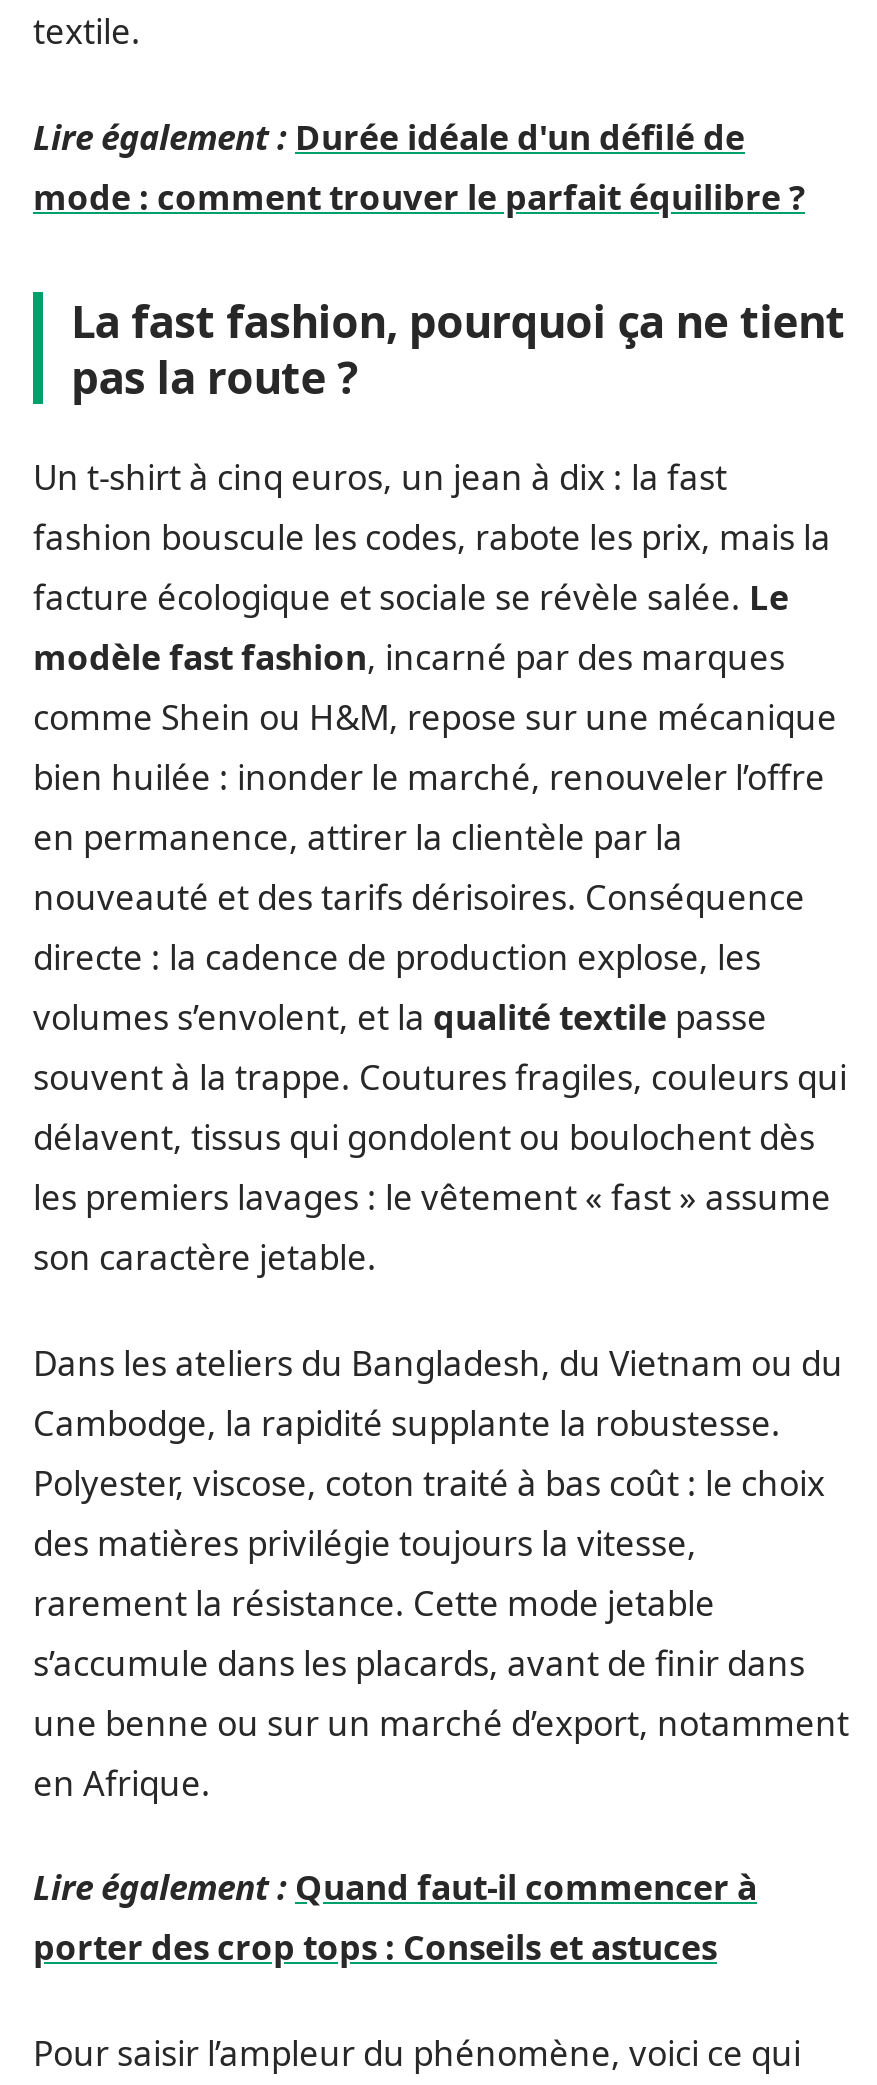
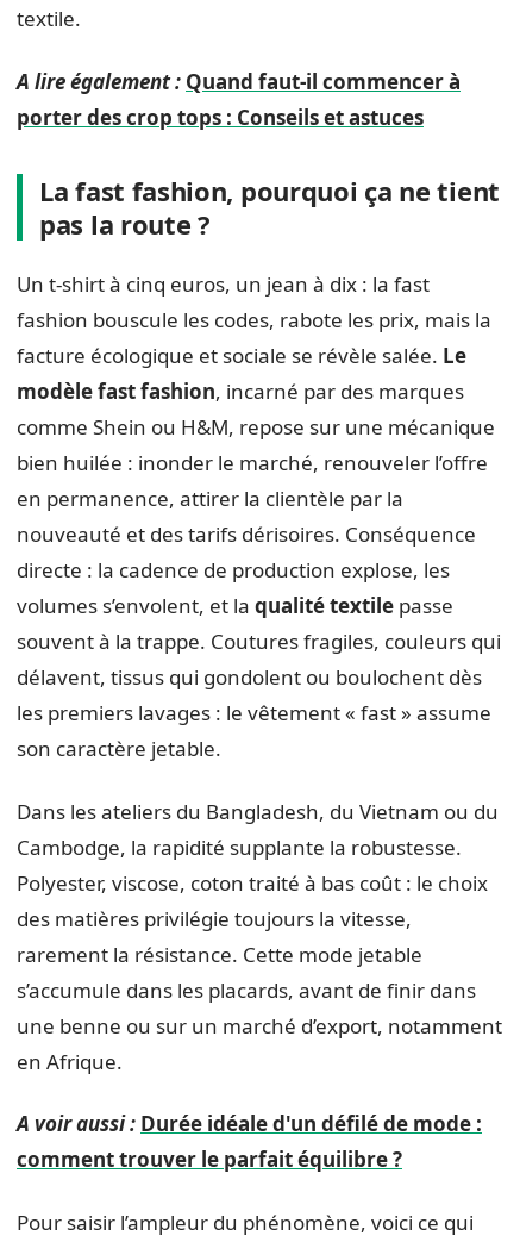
- Lire également : Durée idéale d'un défilé de
- mode : comment trouver le parfait équilibre ?
+ A lire également : Quand faut-il commencer à

- Lire également : Quand faut-il commencer à
+ A voir aussi : Durée idéale d'un défilé de mode :
+ comment trouver le parfait équilibre ?

moved up: porter des crop tops : Conseils et astuces
